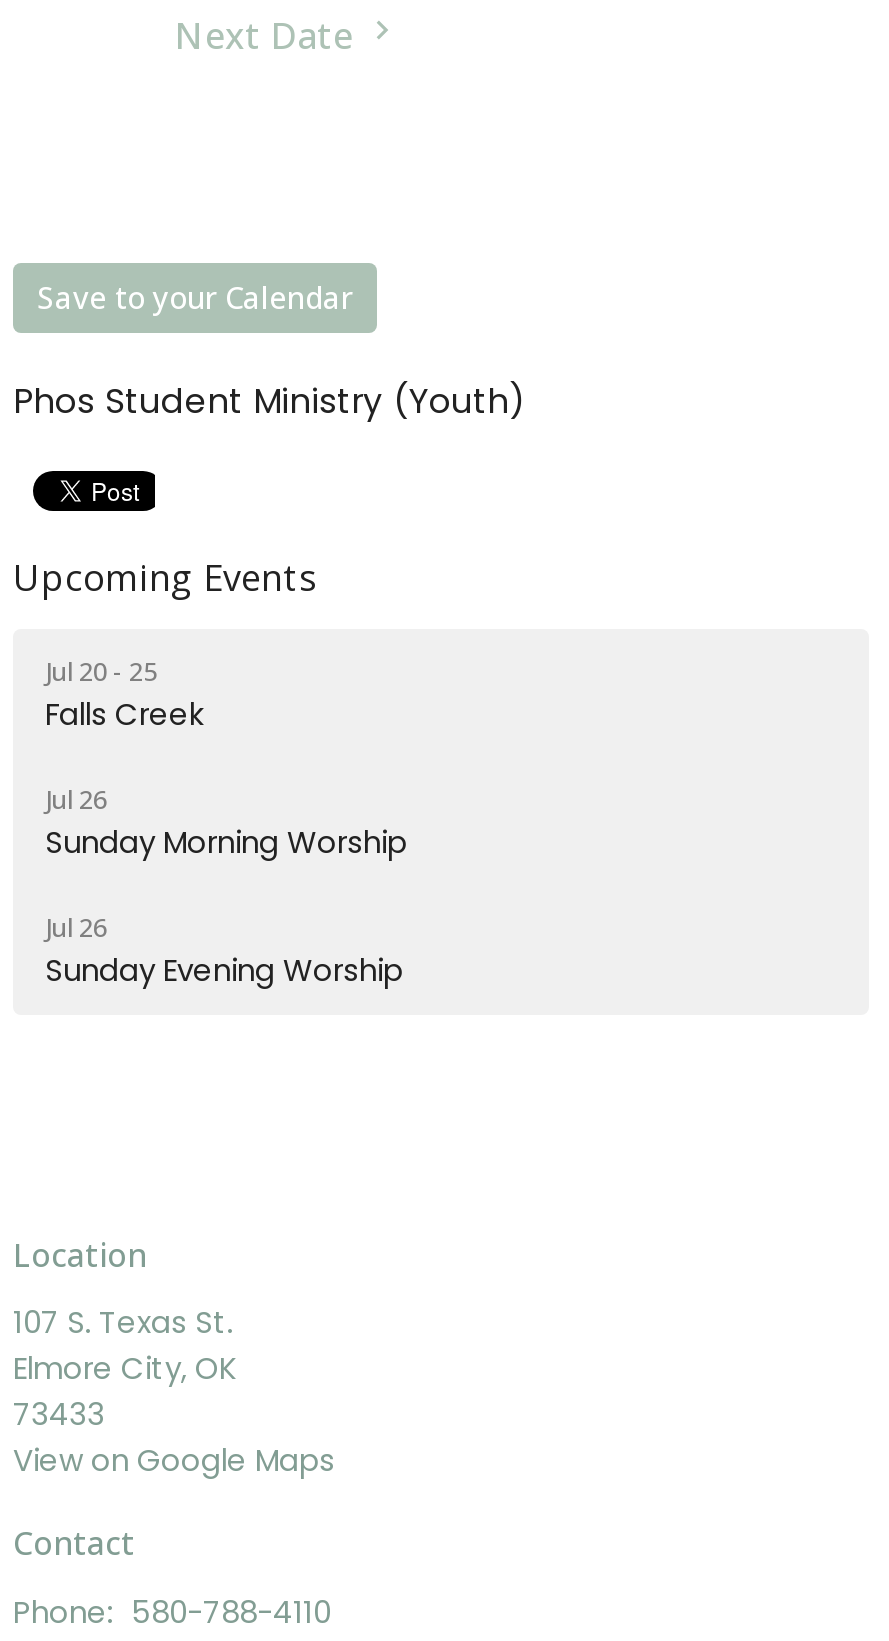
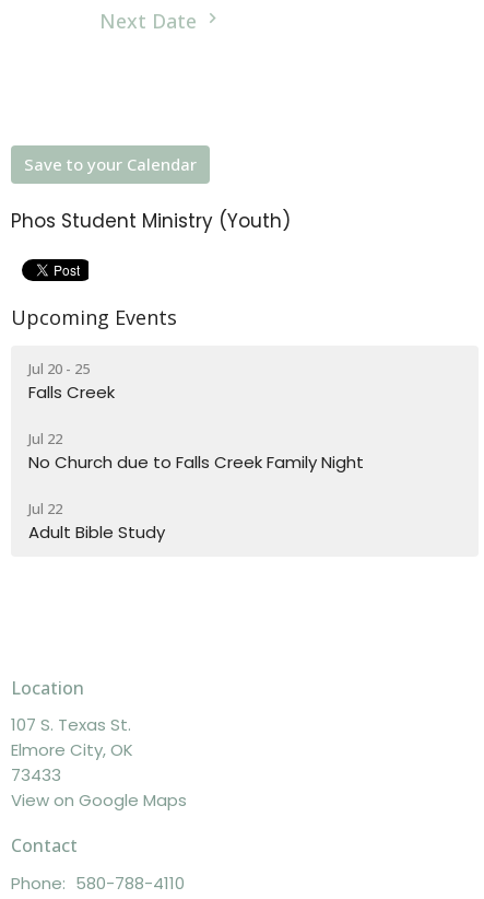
- Jul 26
- Sunday Morning Worship
+ Jul 22
+ No Church due to Falls Creek Family Night

- Jul 26
- Sunday Evening Worship
+ Jul 22
+ Adult Bible Study
